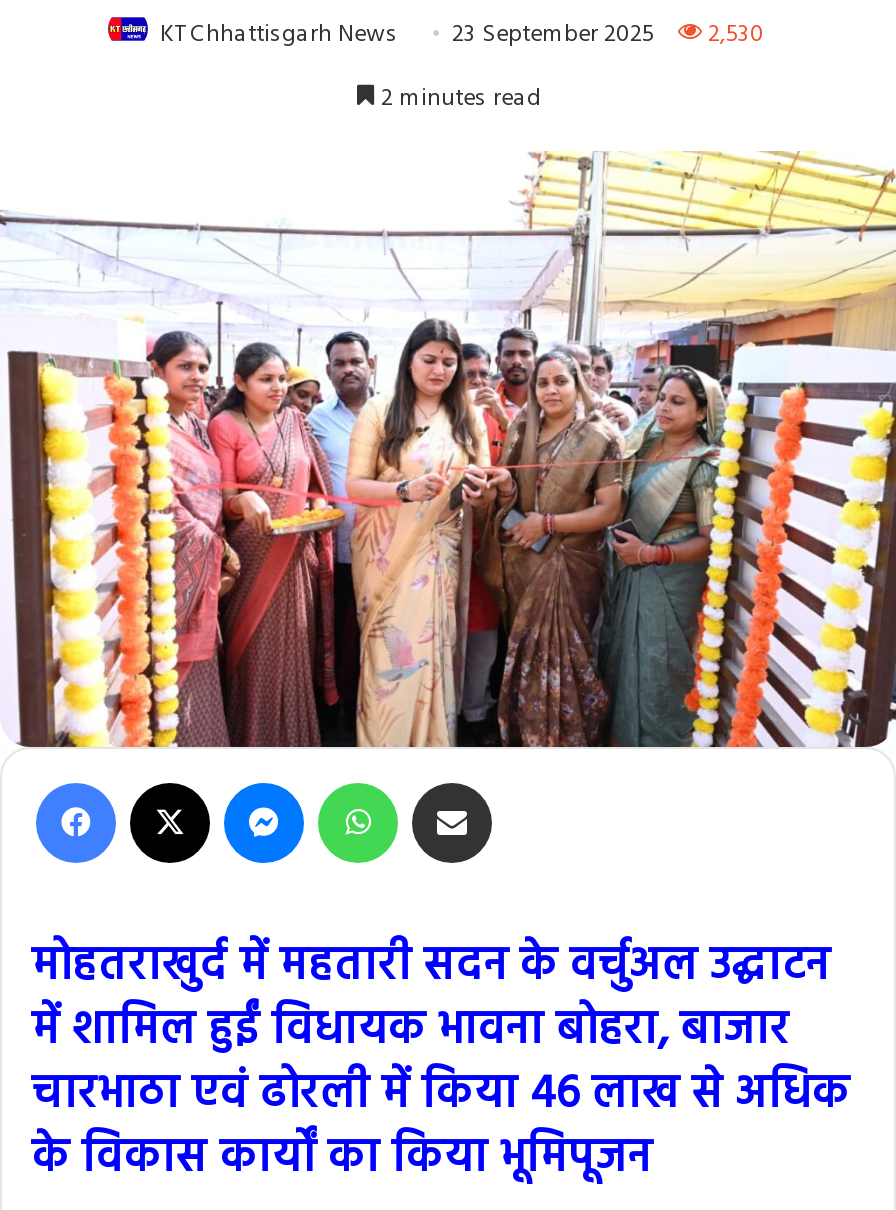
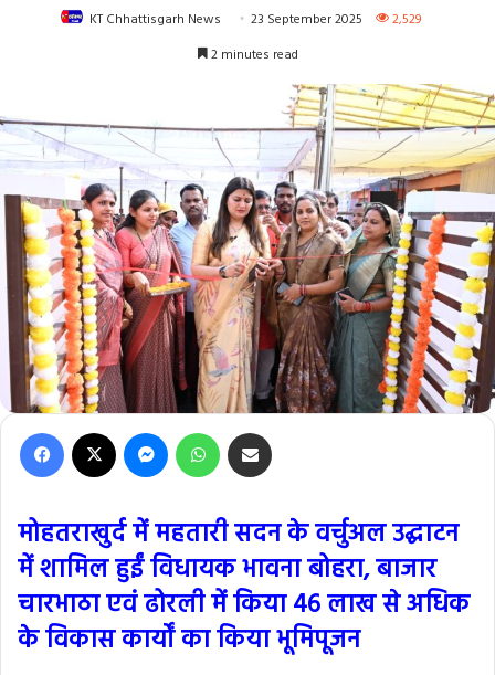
- KT Chhattisgarh News 23 September 2025 2,530
+ KT Chhattisgarh News 23 September 2025 2,529
